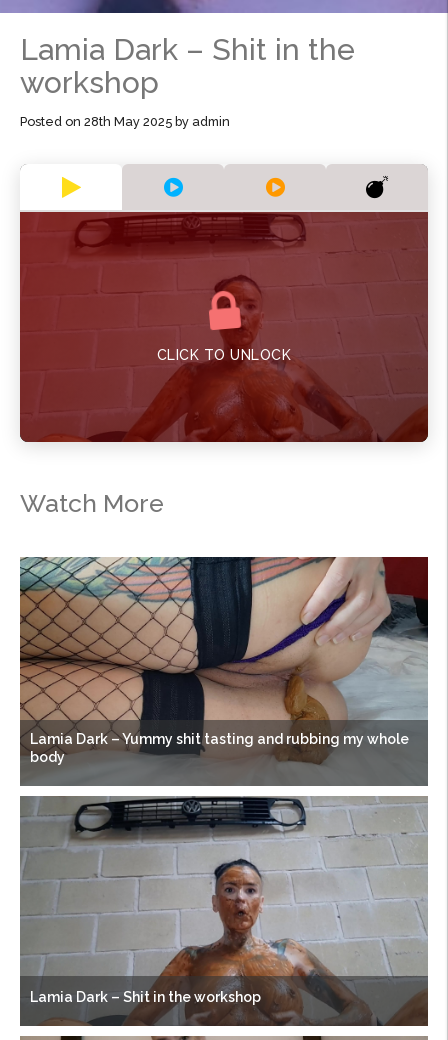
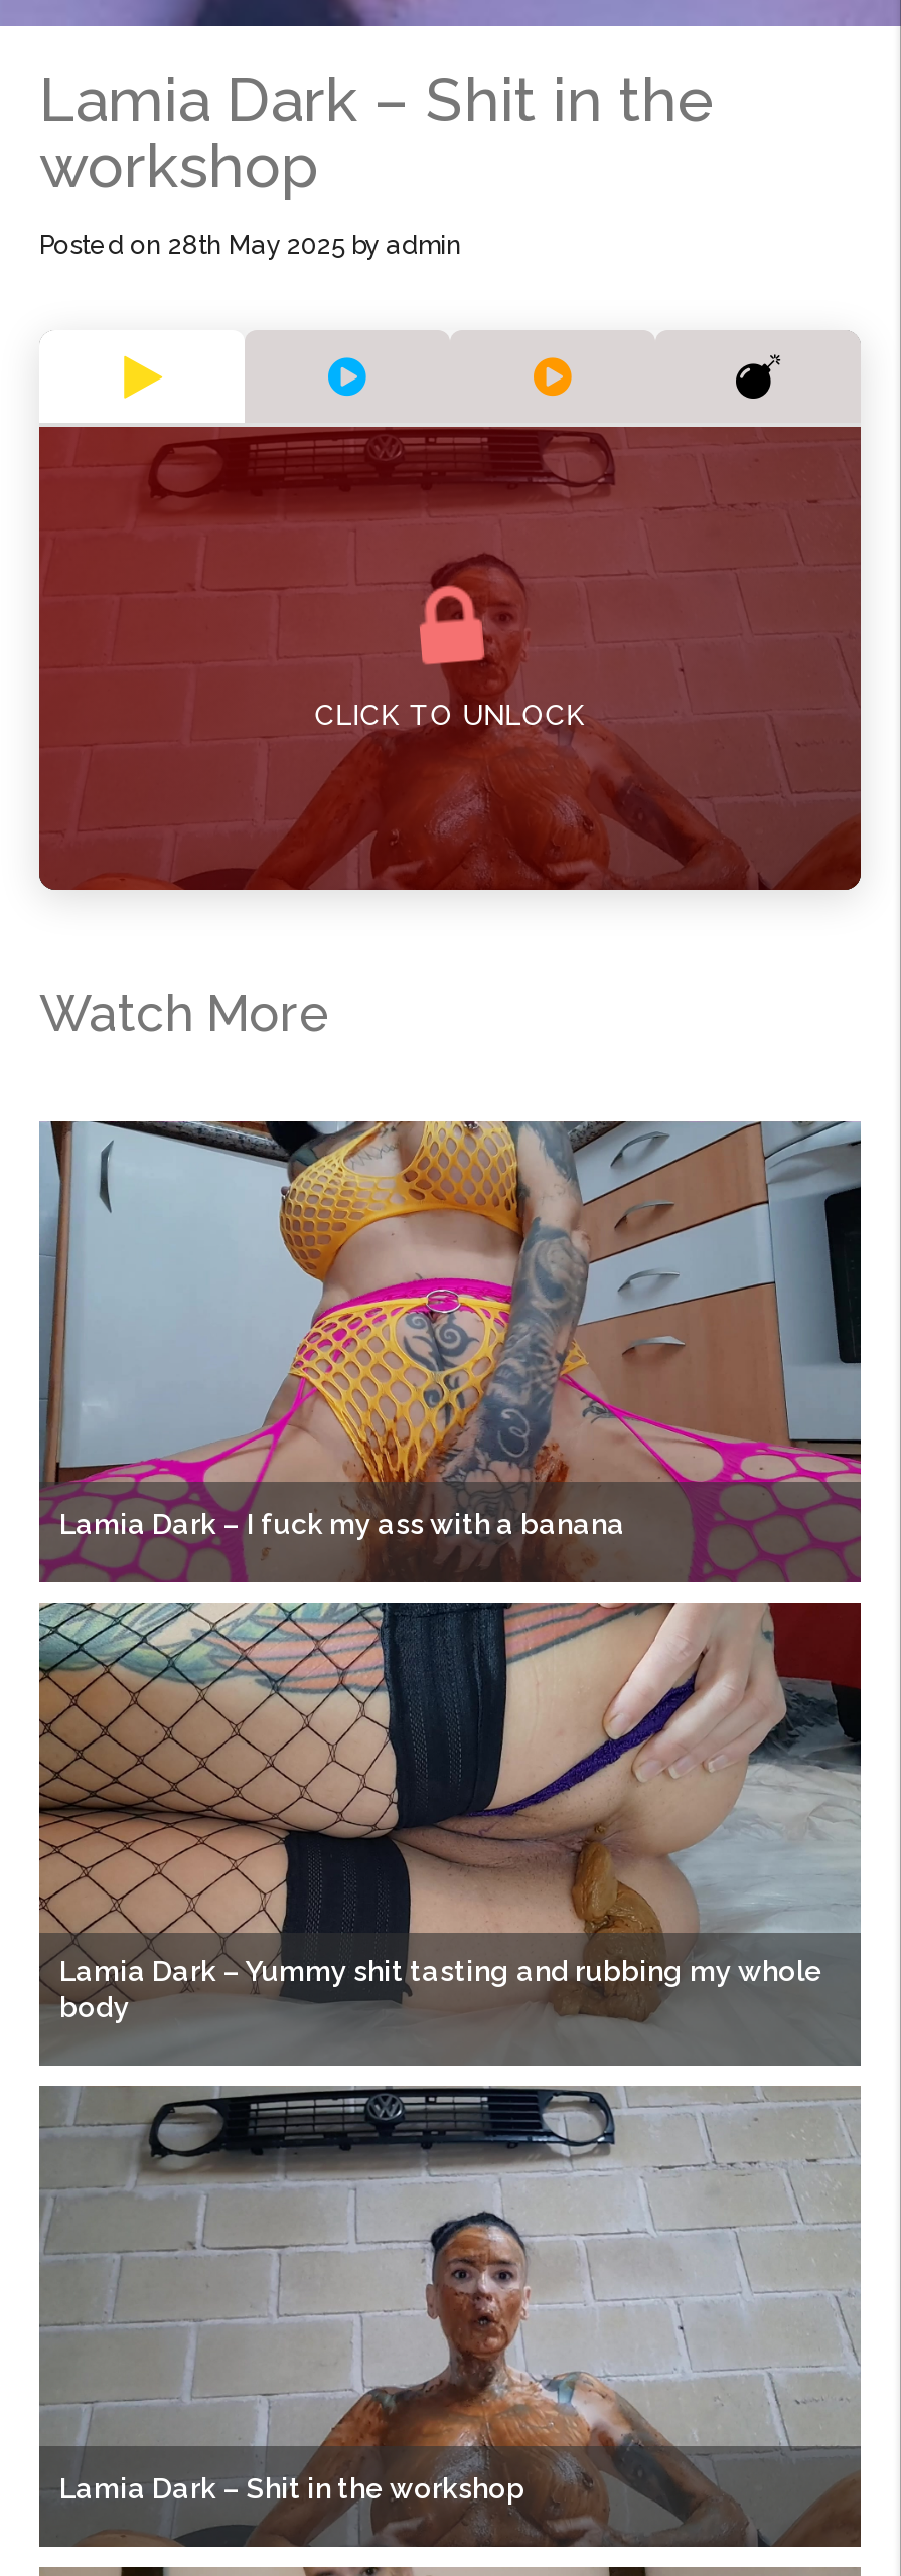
+ [image]
+ Lamia Dark – I fuck my ass with a banana
